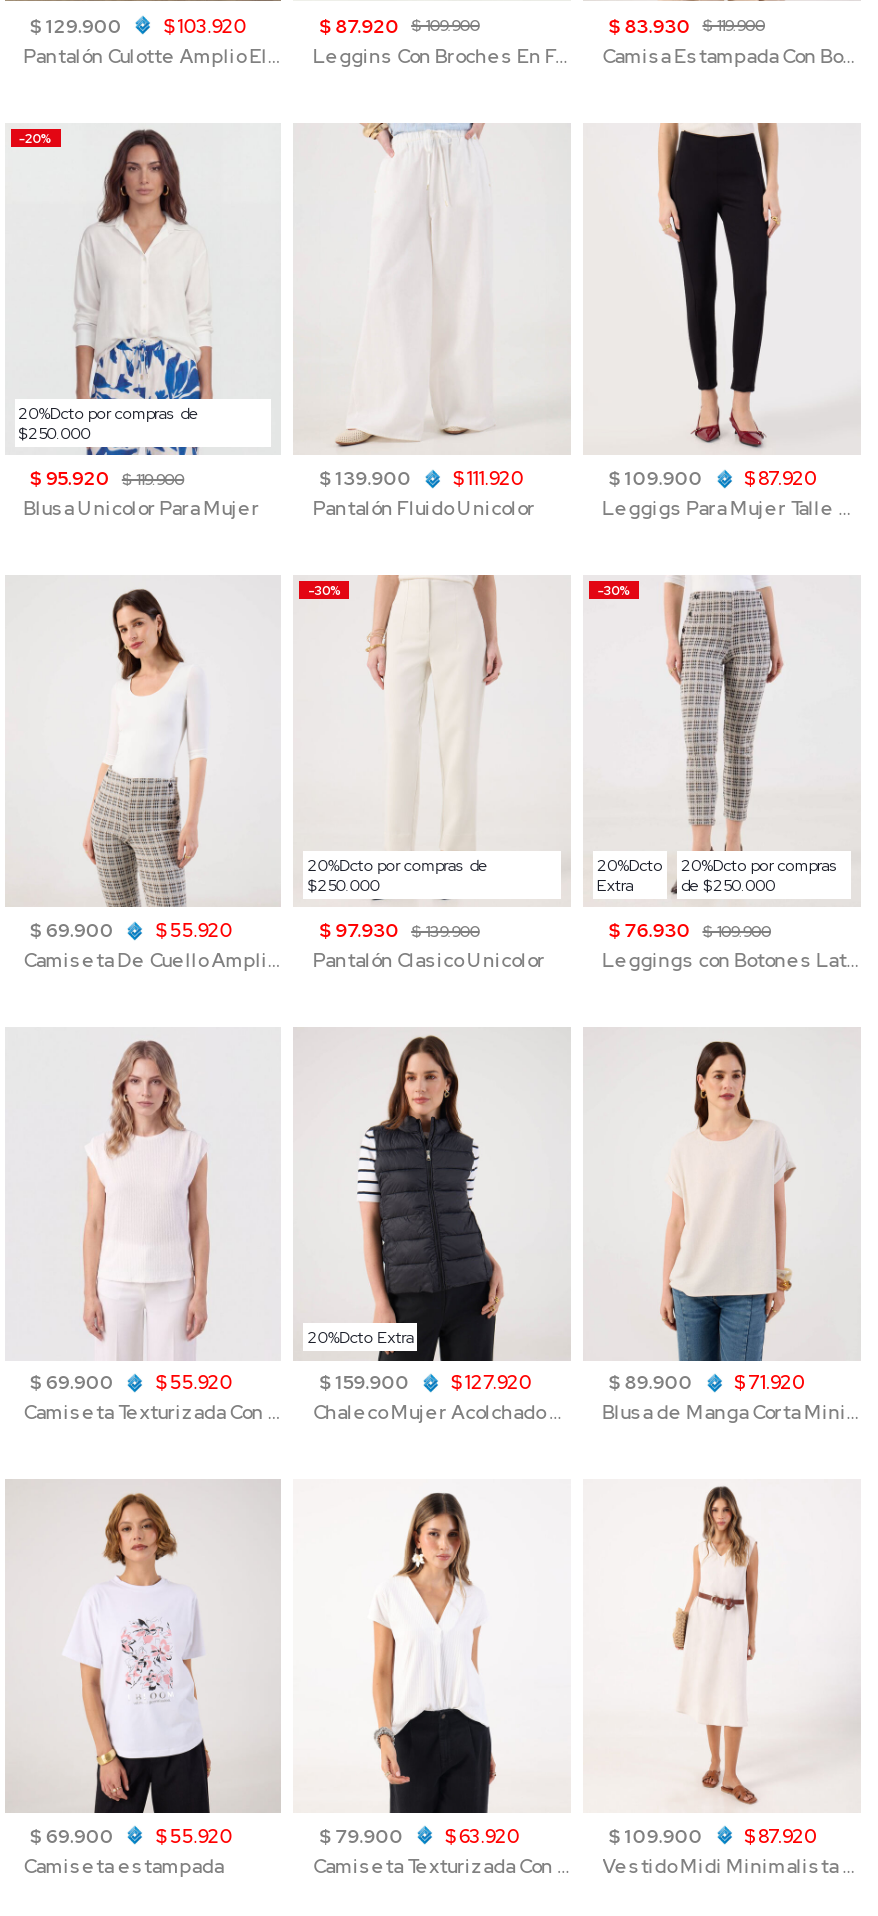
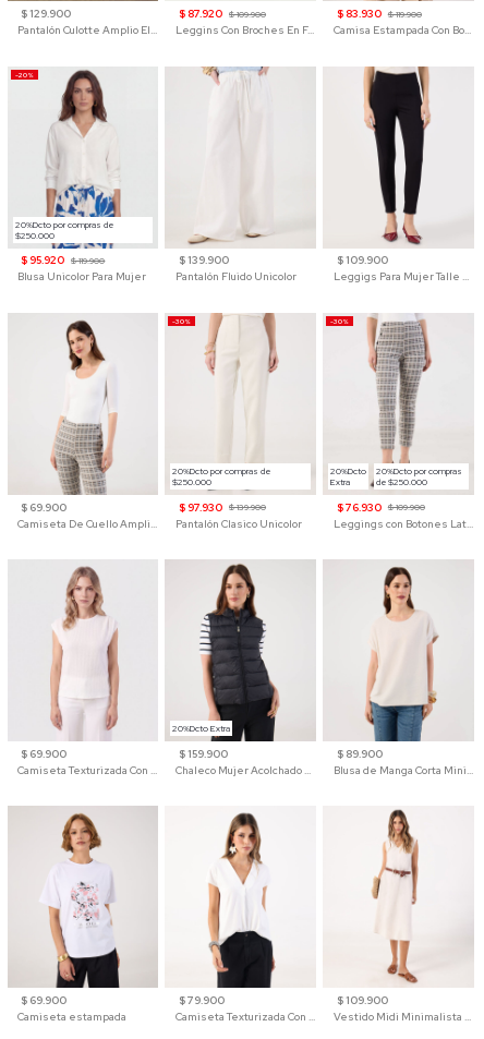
- $ 103.920

- $ 111.920

- $ 87.920

- $ 55.920

- $ 55.920

- $ 127.920

- $ 71.920

- $ 55.920

- $ 63.920

- $ 87.920
